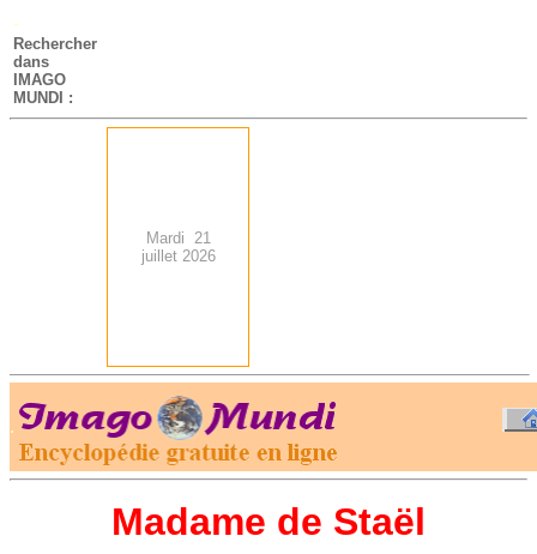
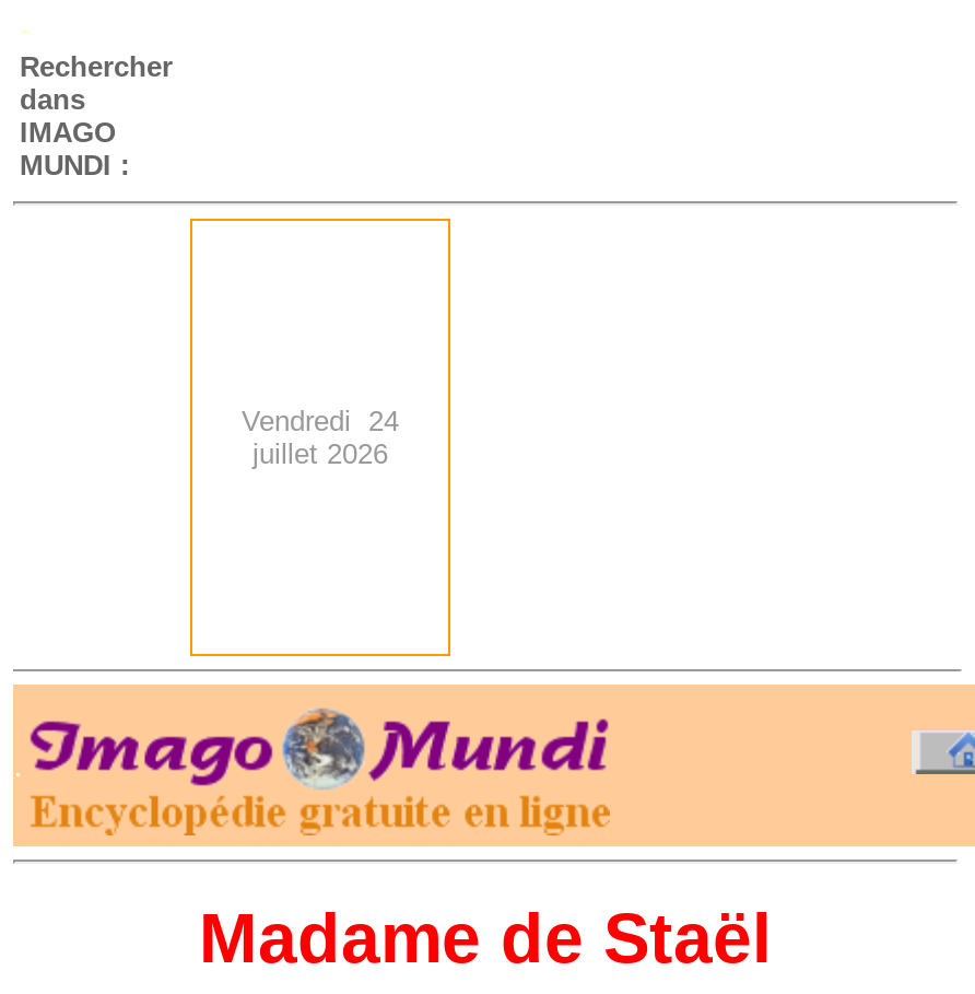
- Mardi 21
+ Vendredi 24
